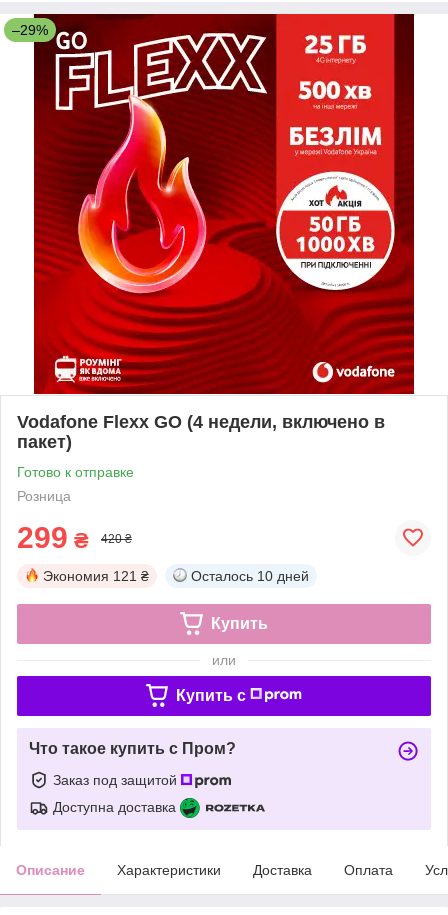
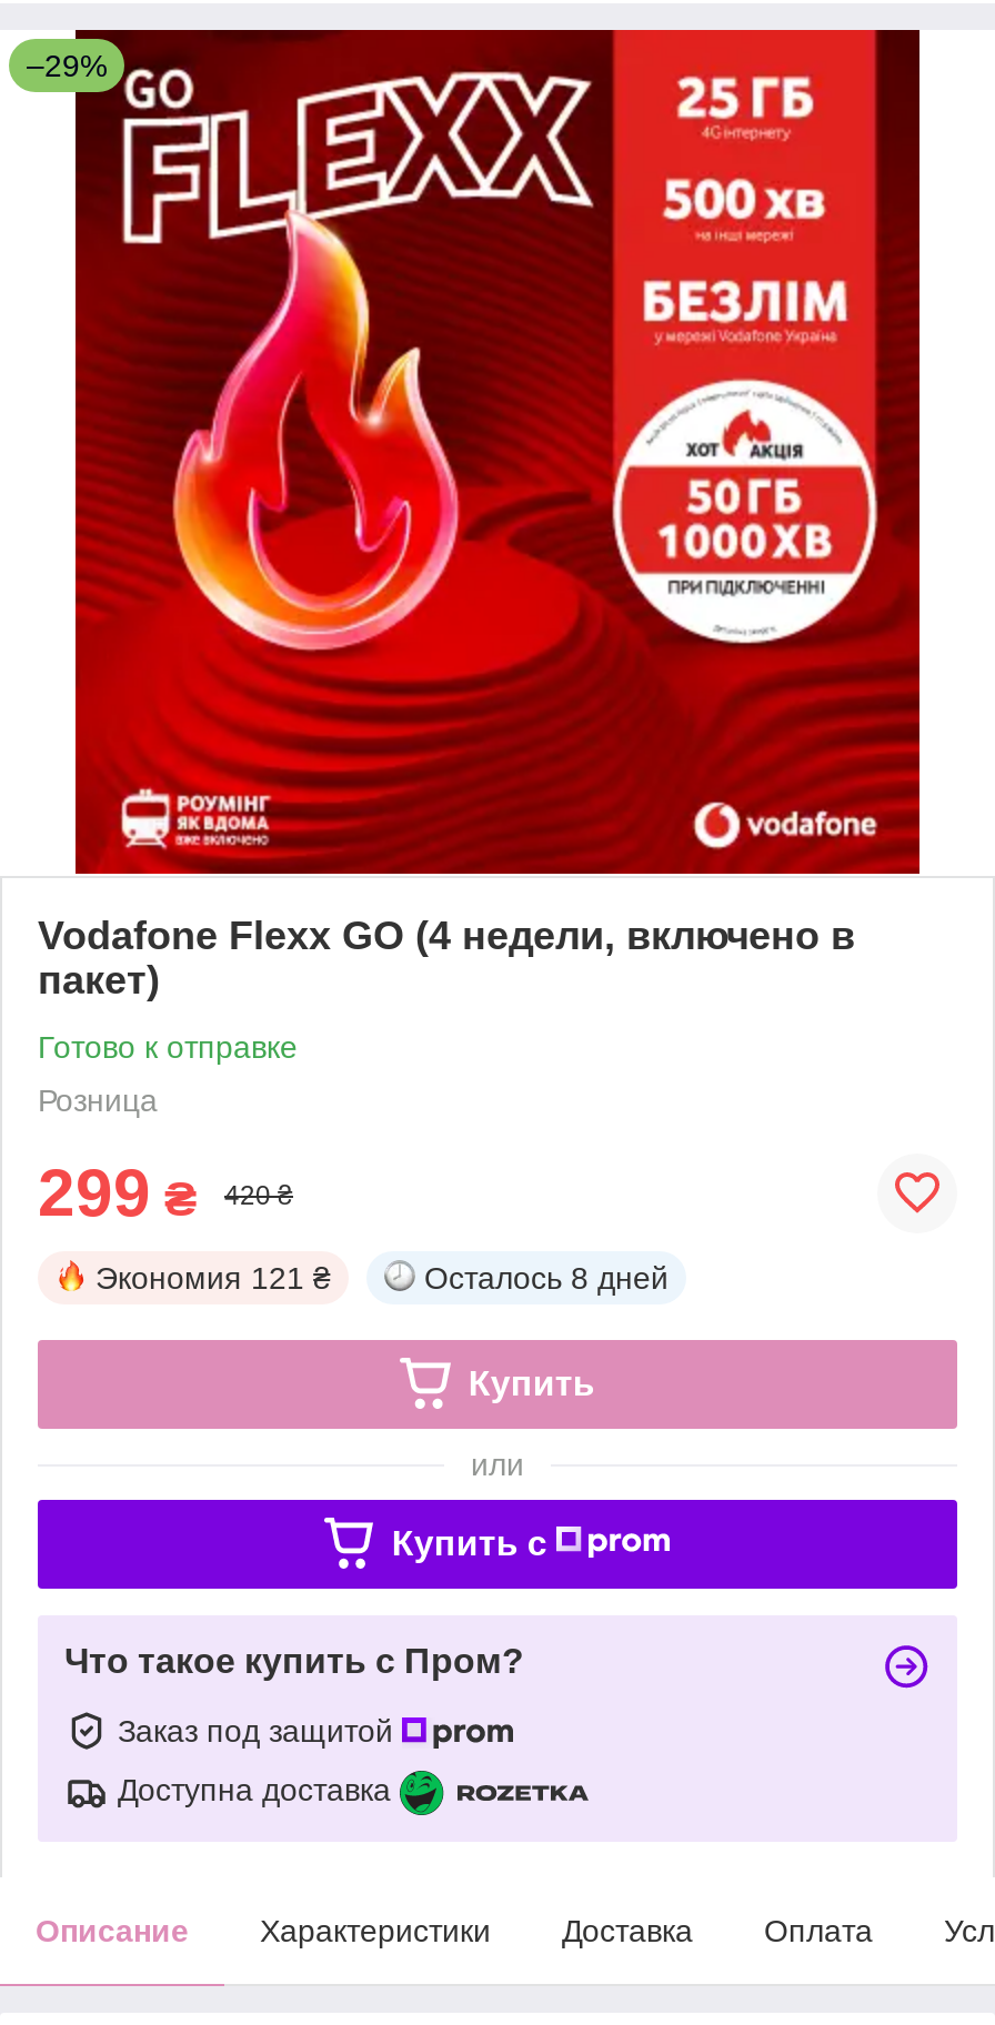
- Осталось 10 дней
+ Осталось 8 дней
